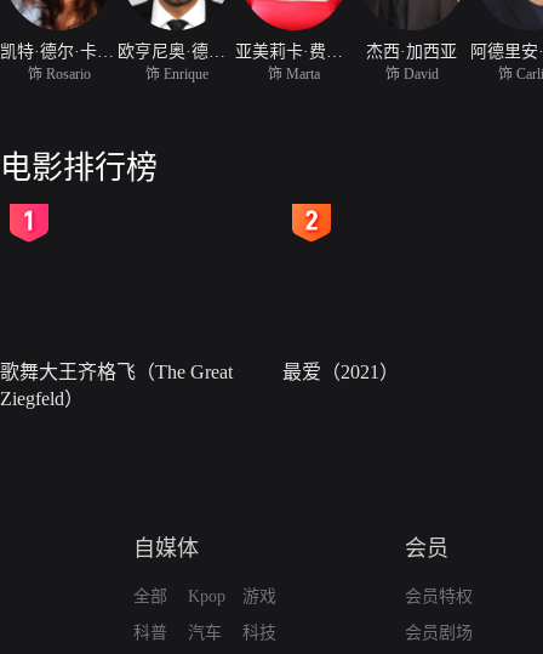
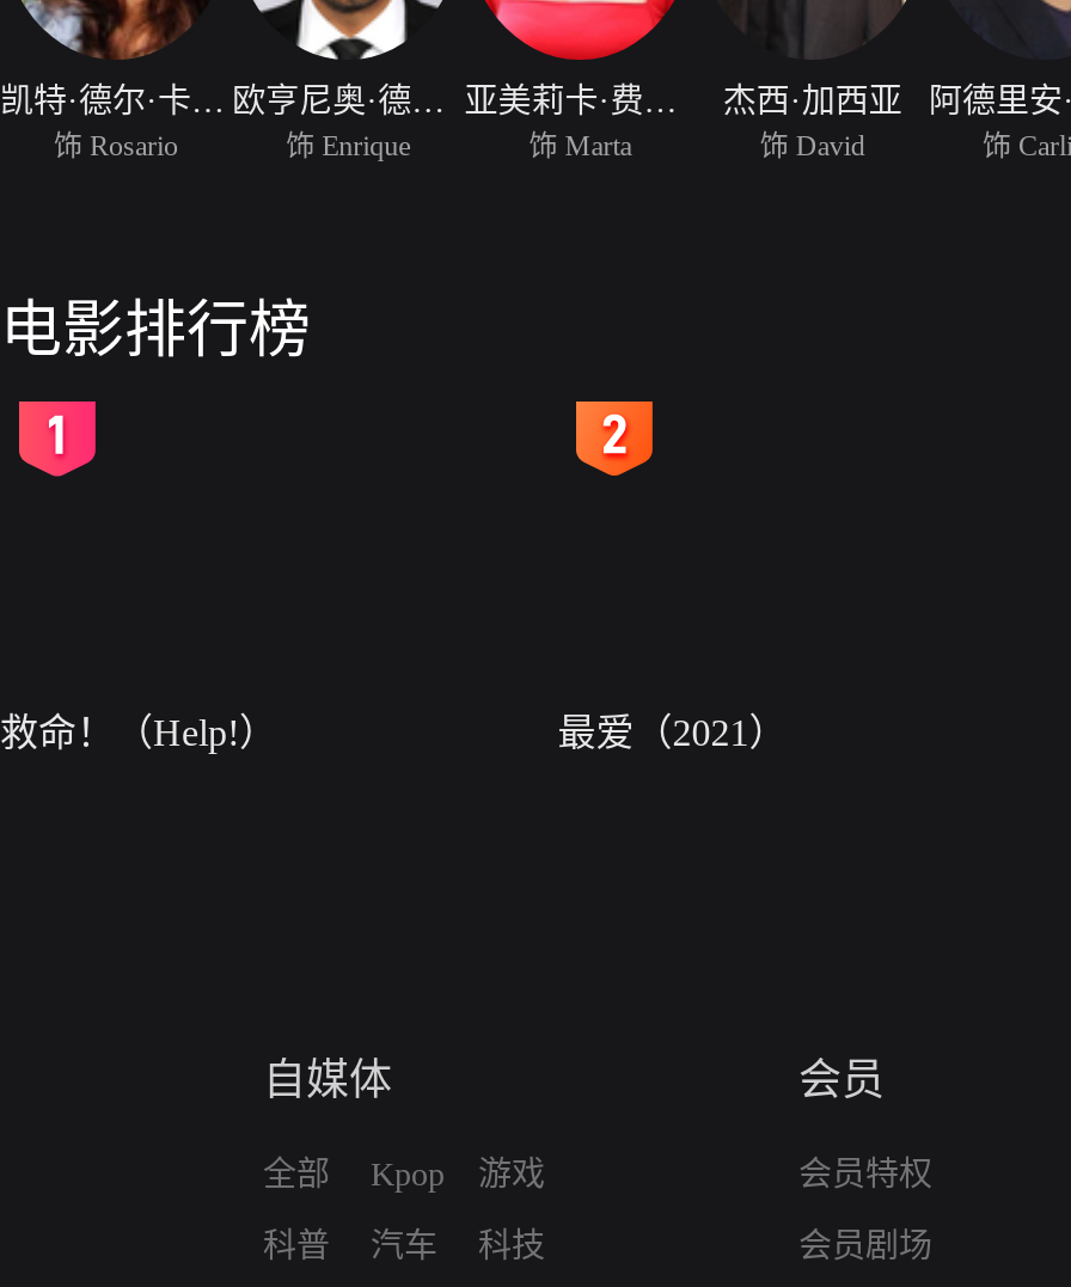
- 歌舞大王齐格飞（The Great
- Ziegfeld）
+ 救命！（Help!）
